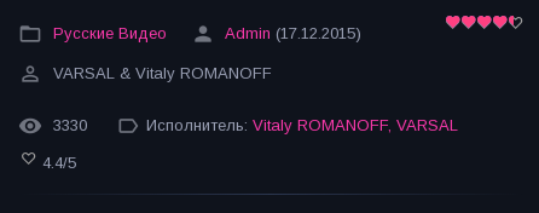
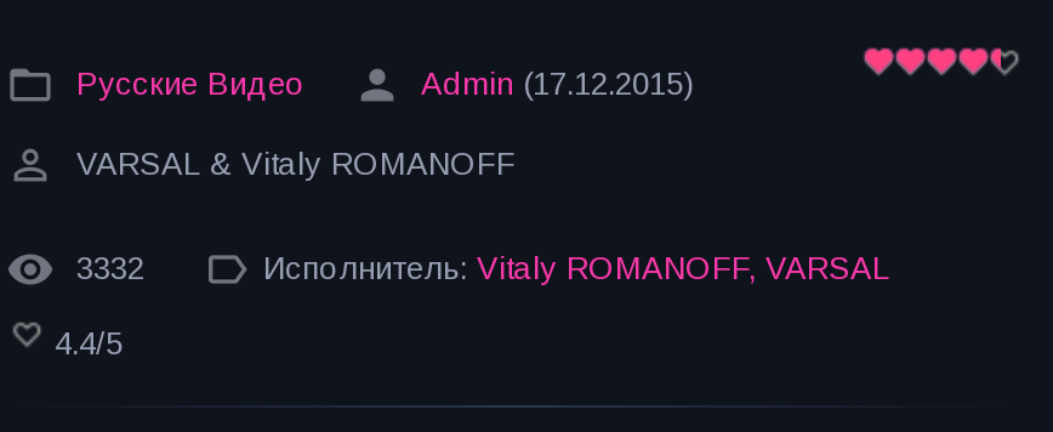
- 3330
+ 3332
